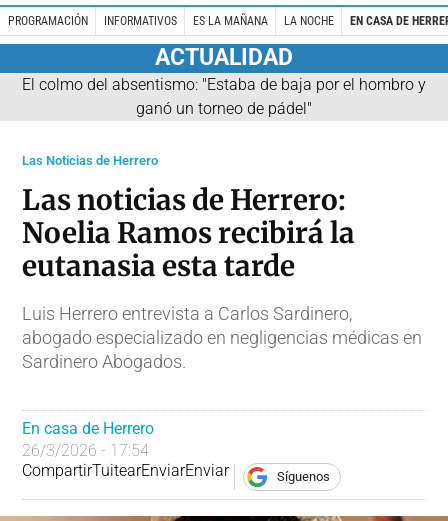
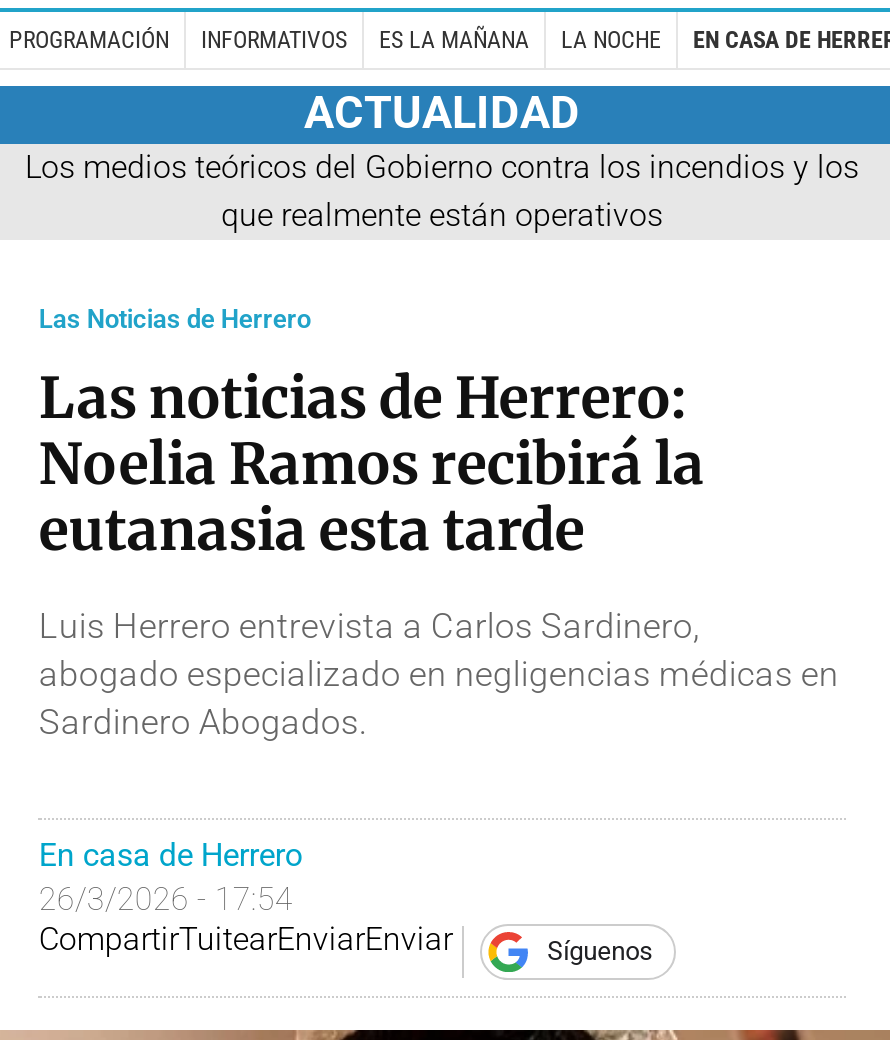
- El colmo del absentismo: "Estaba de baja por el hombro y
- ganó un torneo de pádel"
+ Los medios teóricos del Gobierno contra los incendios y los
+ que realmente están operativos
